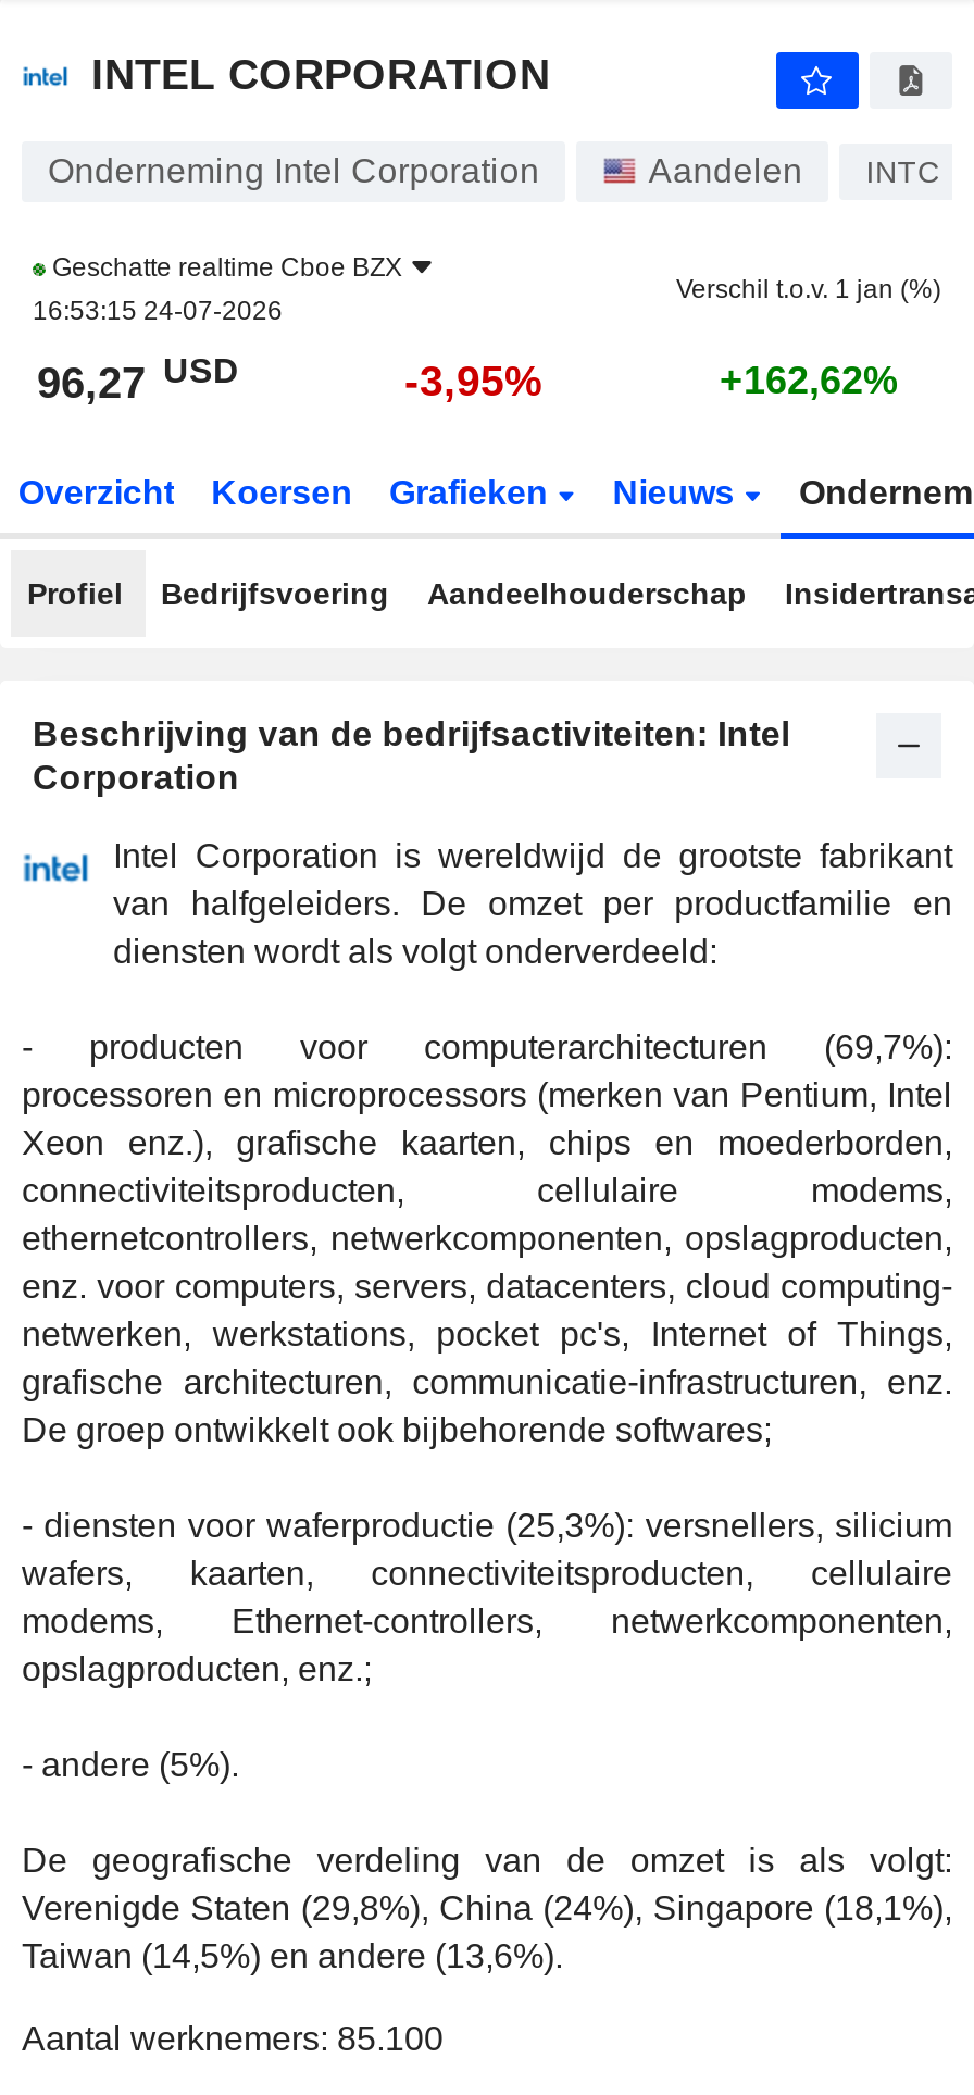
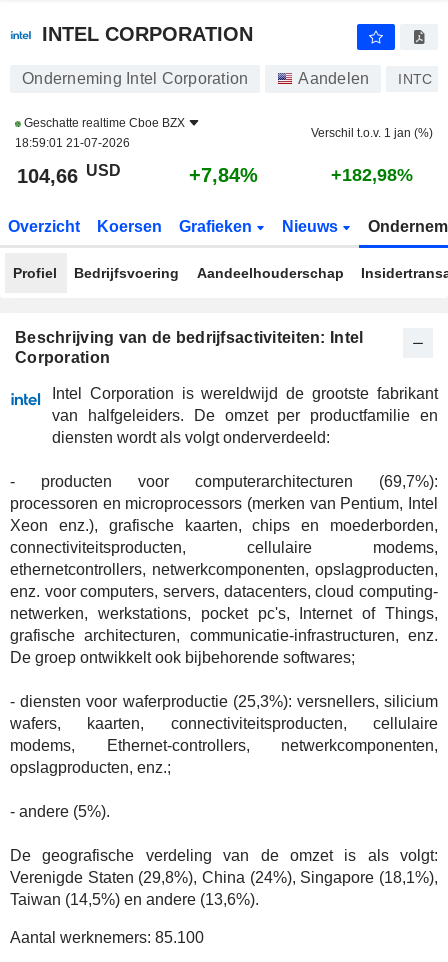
- 16:53:15 24-07-2026
+ 18:59:01 21-07-2026

- 96,27 USD
+ 104,66 USD

- -3,95%
+ +7,84%

- +162,62%
+ +182,98%
